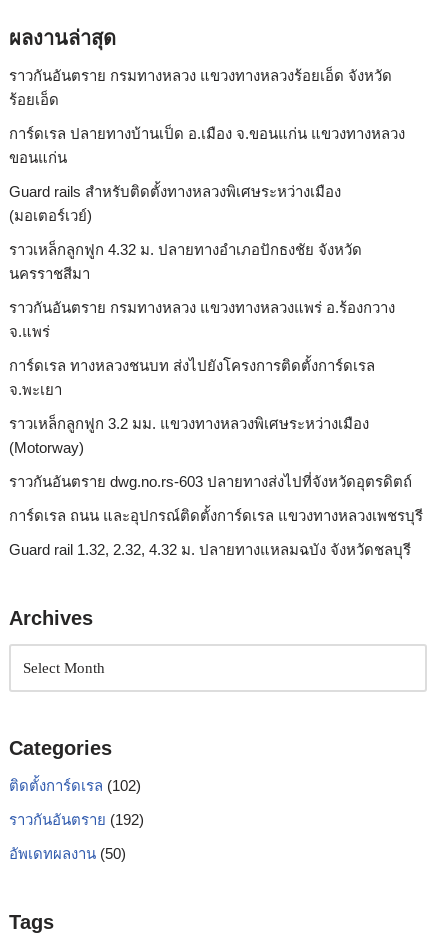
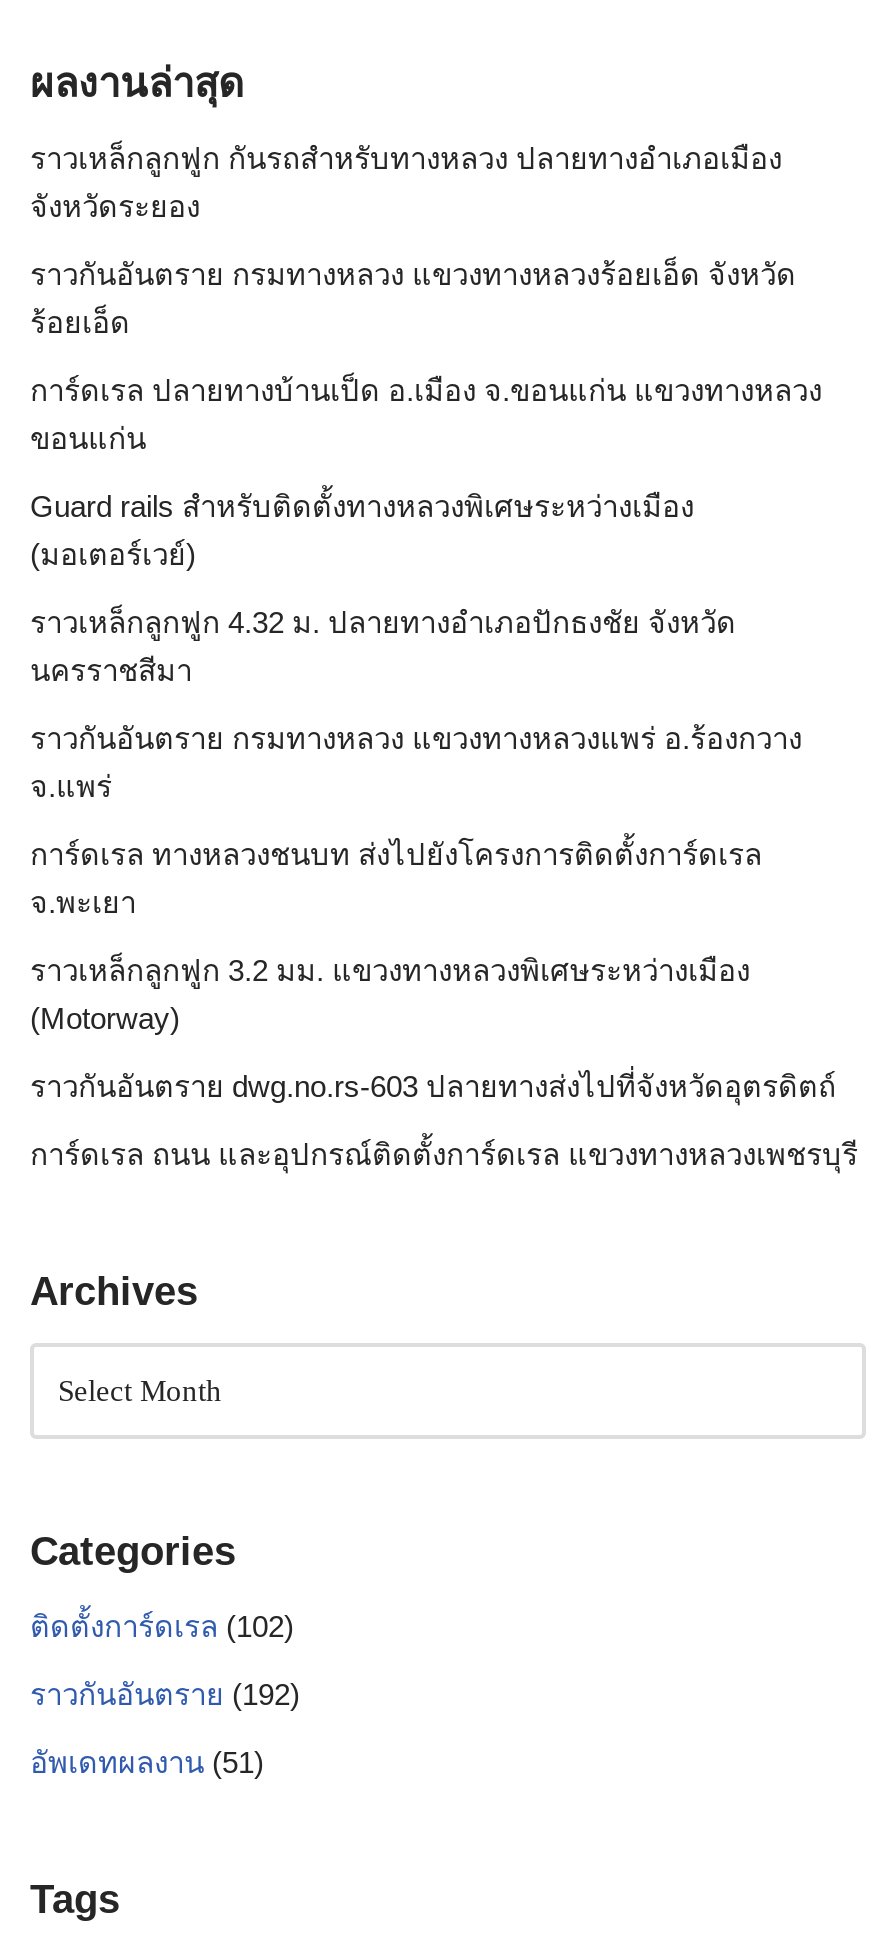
+ ราวเหล็กลูกฟูก กันรถสําหรับทางหลวง ปลายทางอำเภอเมือง
+ จังหวัดระยอง

moved down: ราวกันอันตราย กรมทางหลวง แขวงทางหลวงร้อยเอ็ด จังหวัด | ร้อยเอ็ด | การ์ดเรล ปลายทางบ้านเป็ด อ.เมือง จ.ขอนแก่น แขวงทางหลวง | ... | ราวกันอันตราย dwg.no.rs-603 ปลายทางส่งไปที่จังหวัดอุตรดิตถ์ | การ์ดเรล ถนน และอุปกรณ์ติดตั้งการ์ดเรล แขวงทางหลวงเพชรบุรี

- Guard rail 1.32, 2.32, 4.32 ม. ปลายทางแหลมฉบัง จังหวัดชลบุรี

- อัพเดทผลงาน(50)
+ อัพเดทผลงาน(51)
